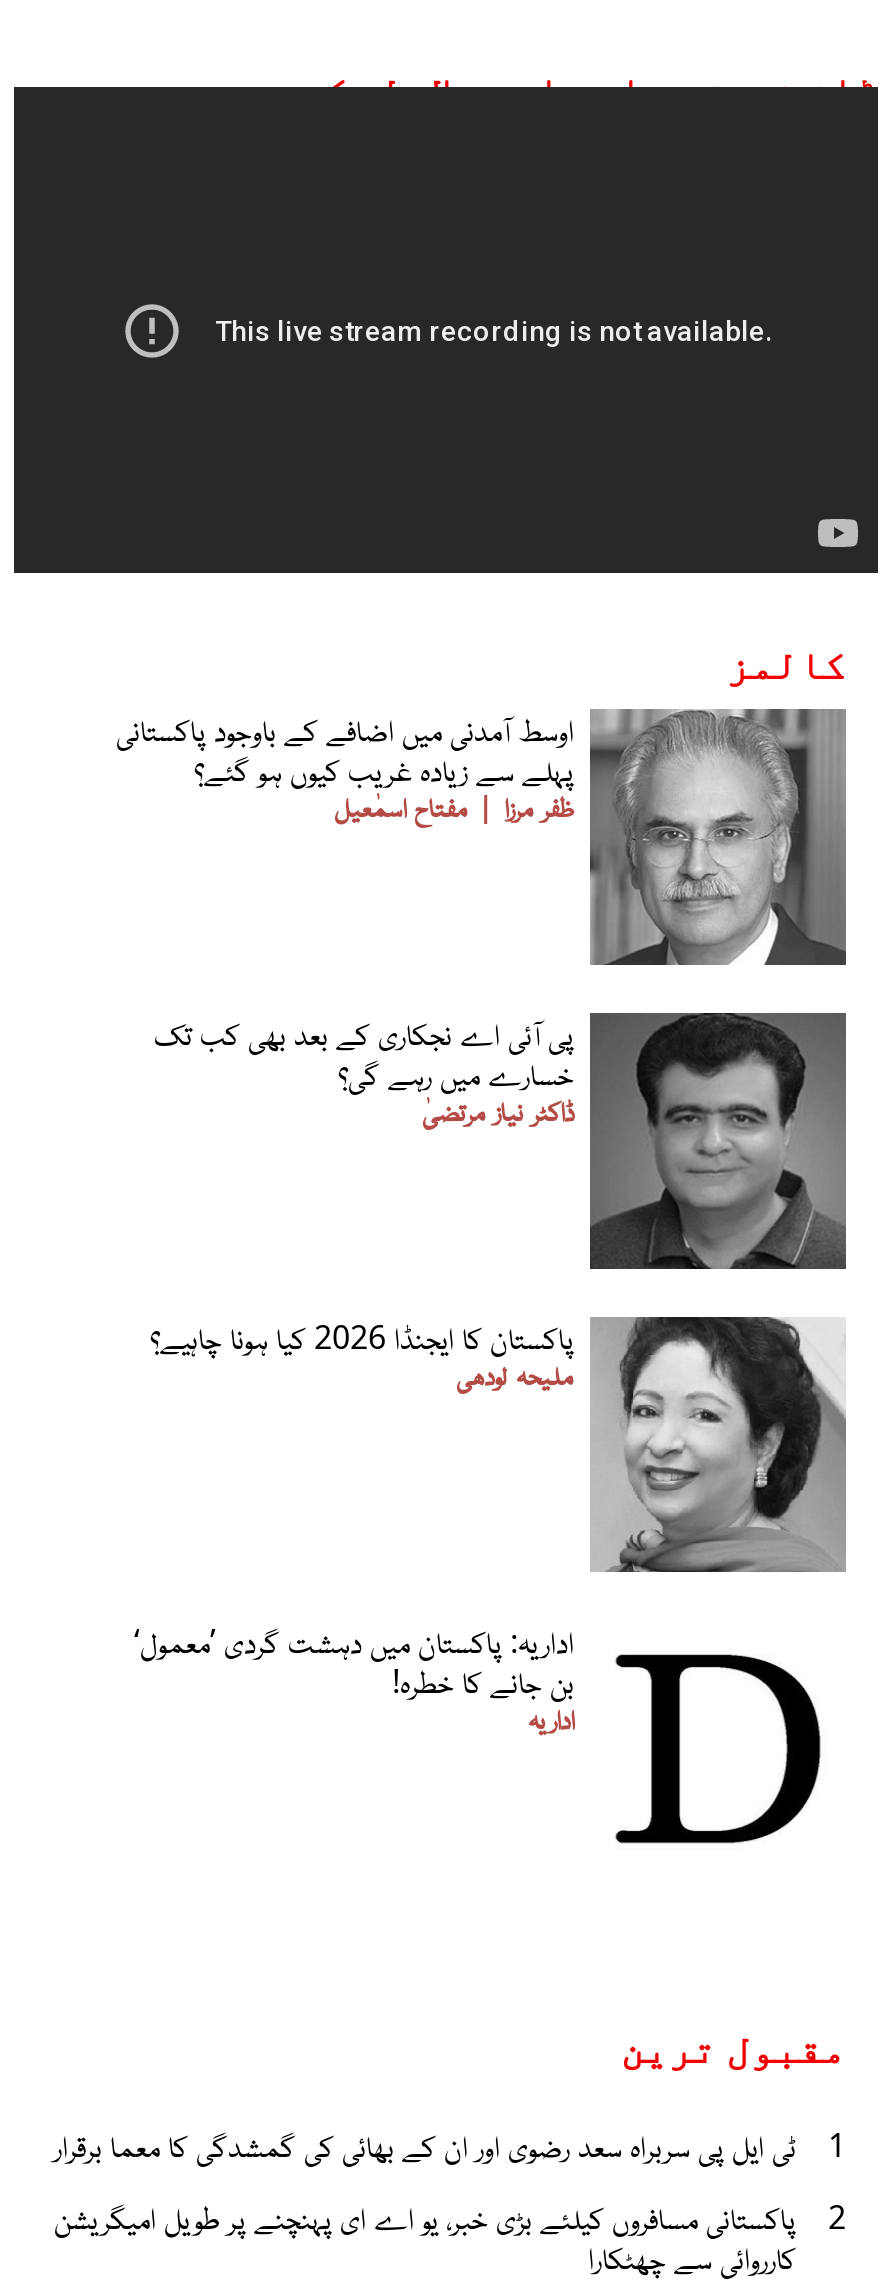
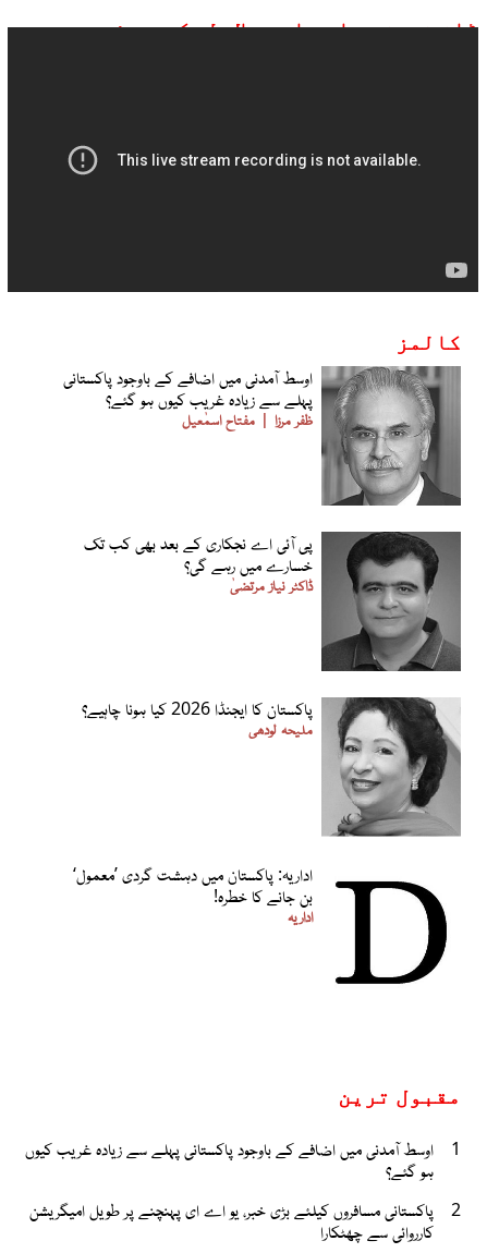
- ٹی ایل پی سربراہ سعد رضوی اور ان کے بھائی کی گمشدگی کا معما برقرار
+ اوسط آمدنی میں اضافے کے باوجود پاکستانی پہلے سے زیادہ غریب کیوں
+ ہو گئے؟
